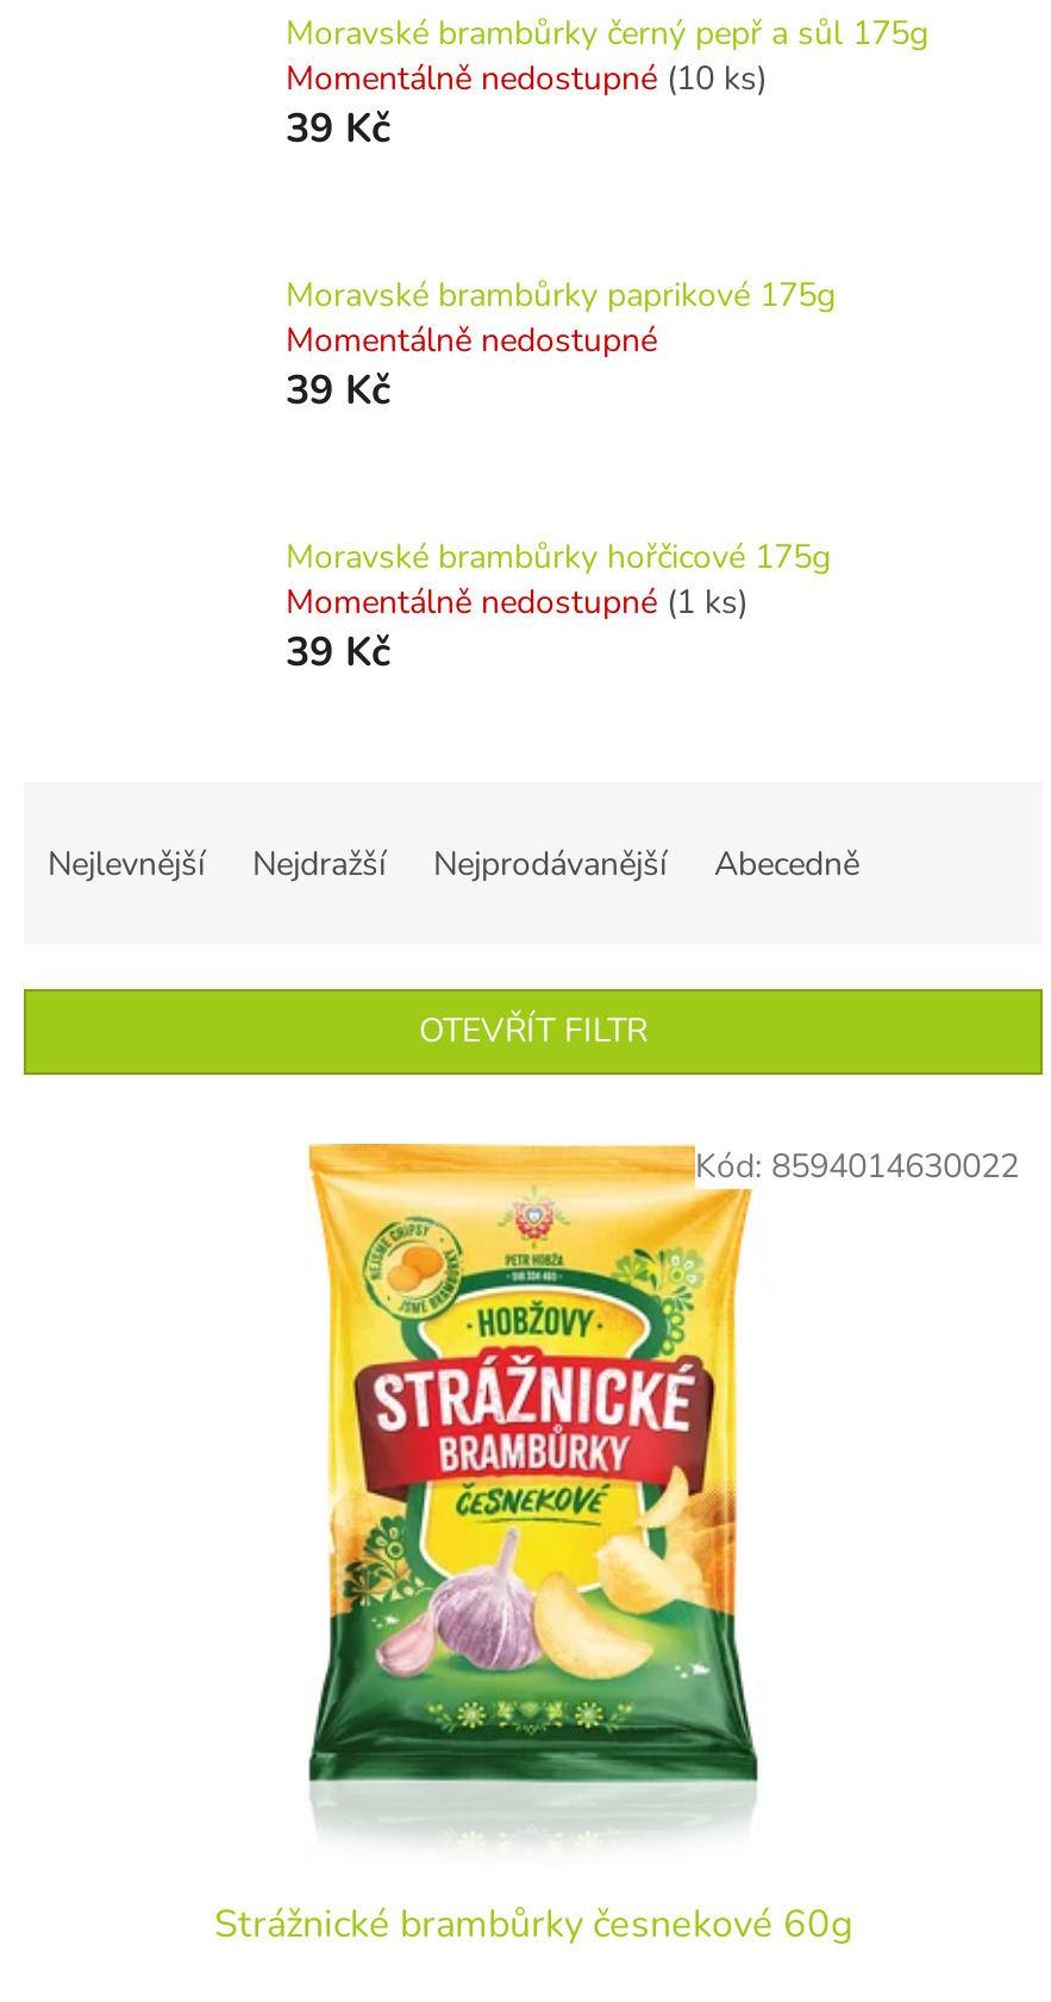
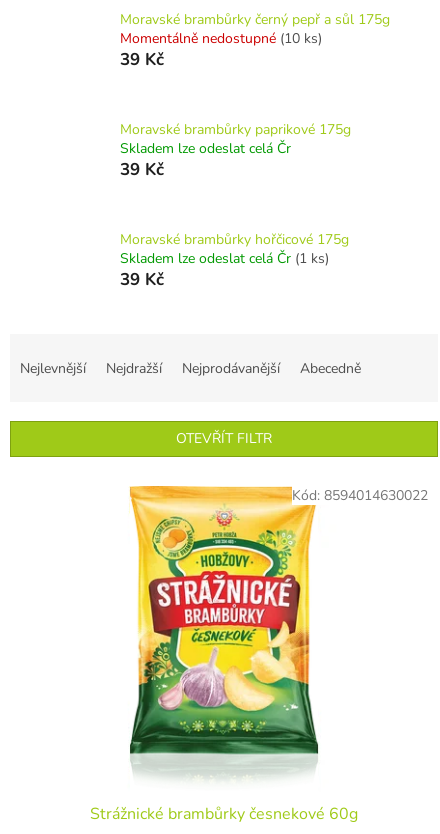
- Momentálně nedostupné
+ Skladem lze odeslat celá Čr

- Momentálně nedostupné (1 ks)
+ Skladem lze odeslat celá Čr (1 ks)
